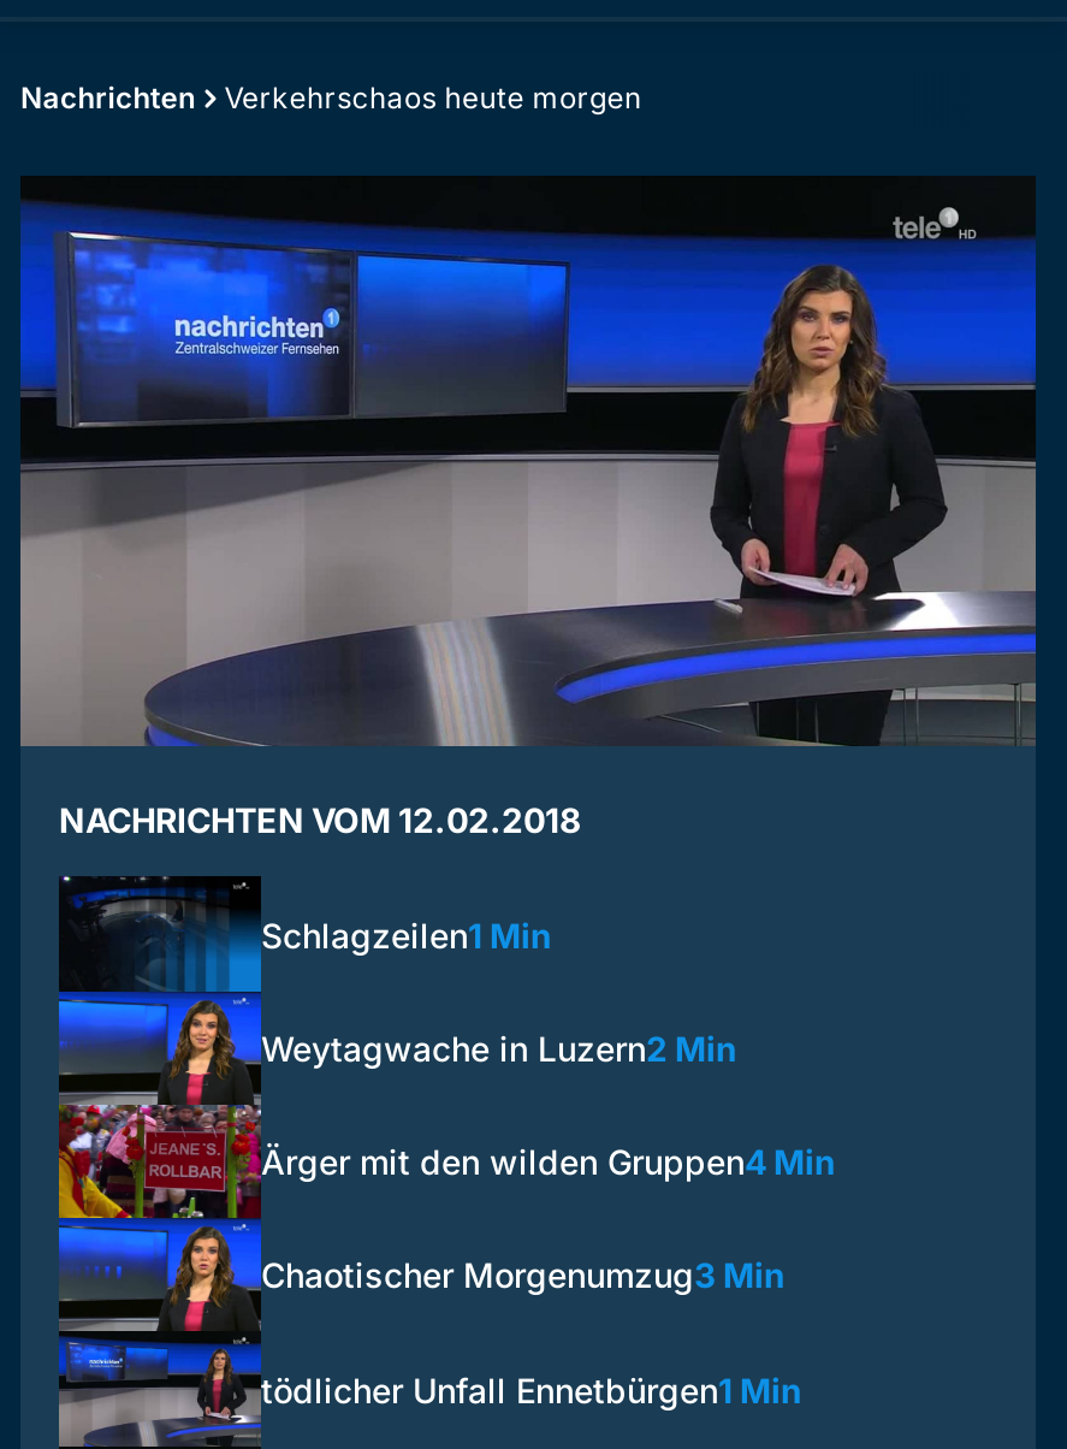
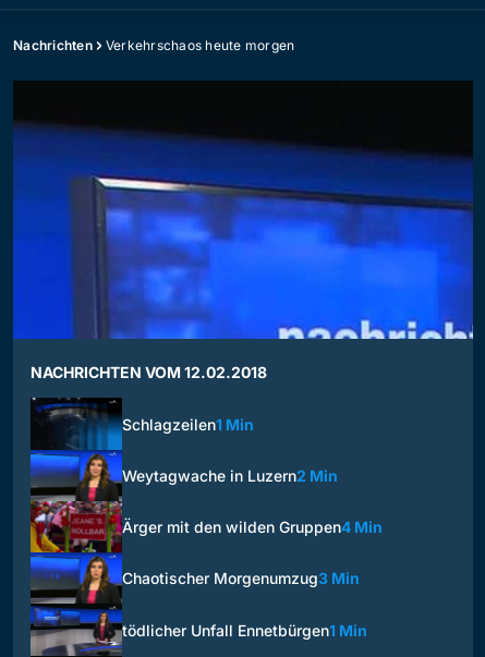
- [image]
+ [image]
